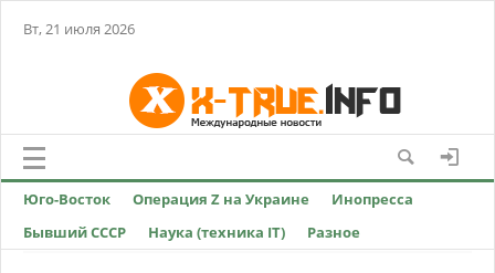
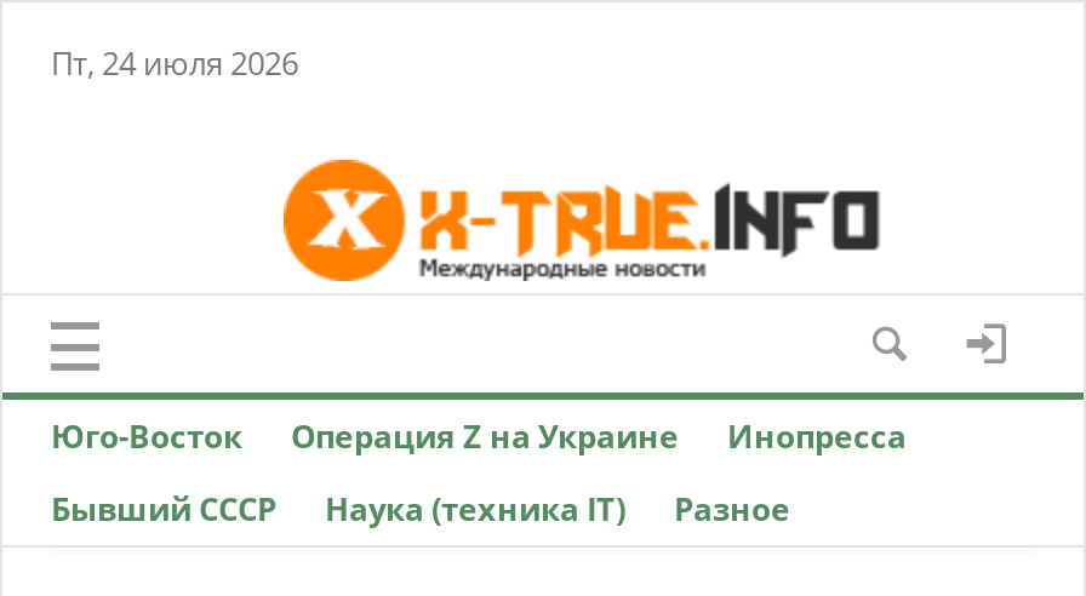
- Вт, 21 июля 2026
+ Пт, 24 июля 2026
